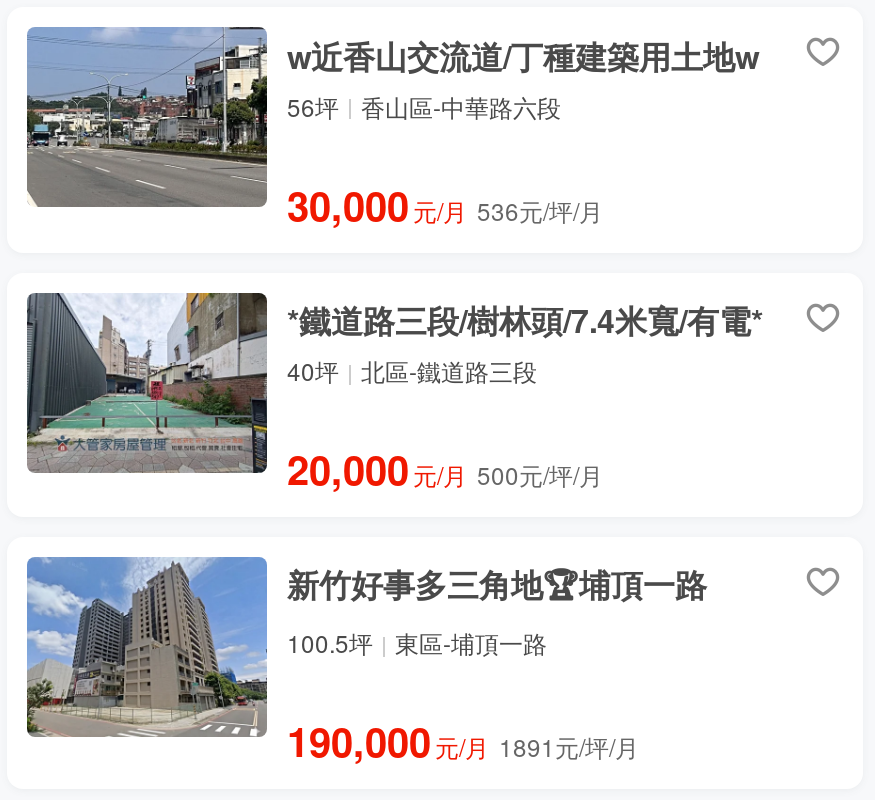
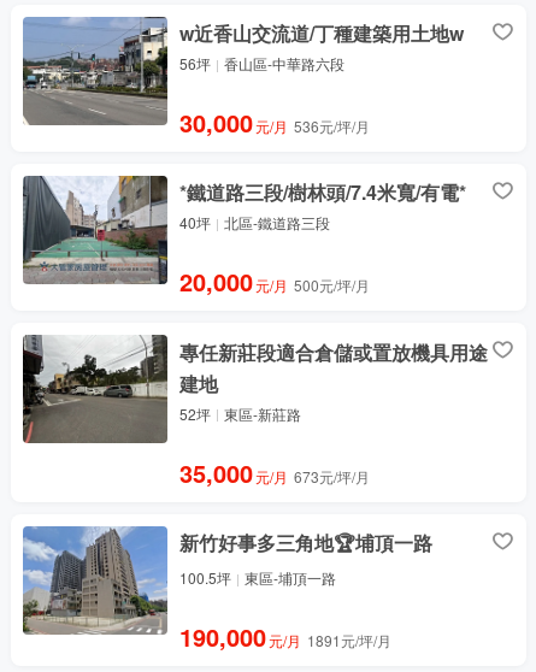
+ [image]
+ 專任新莊段適合倉儲或置放機具用途
+ 建地
+ 52坪
+ 東區-新莊路
+ 35,000 元/月 673元/坪/月
